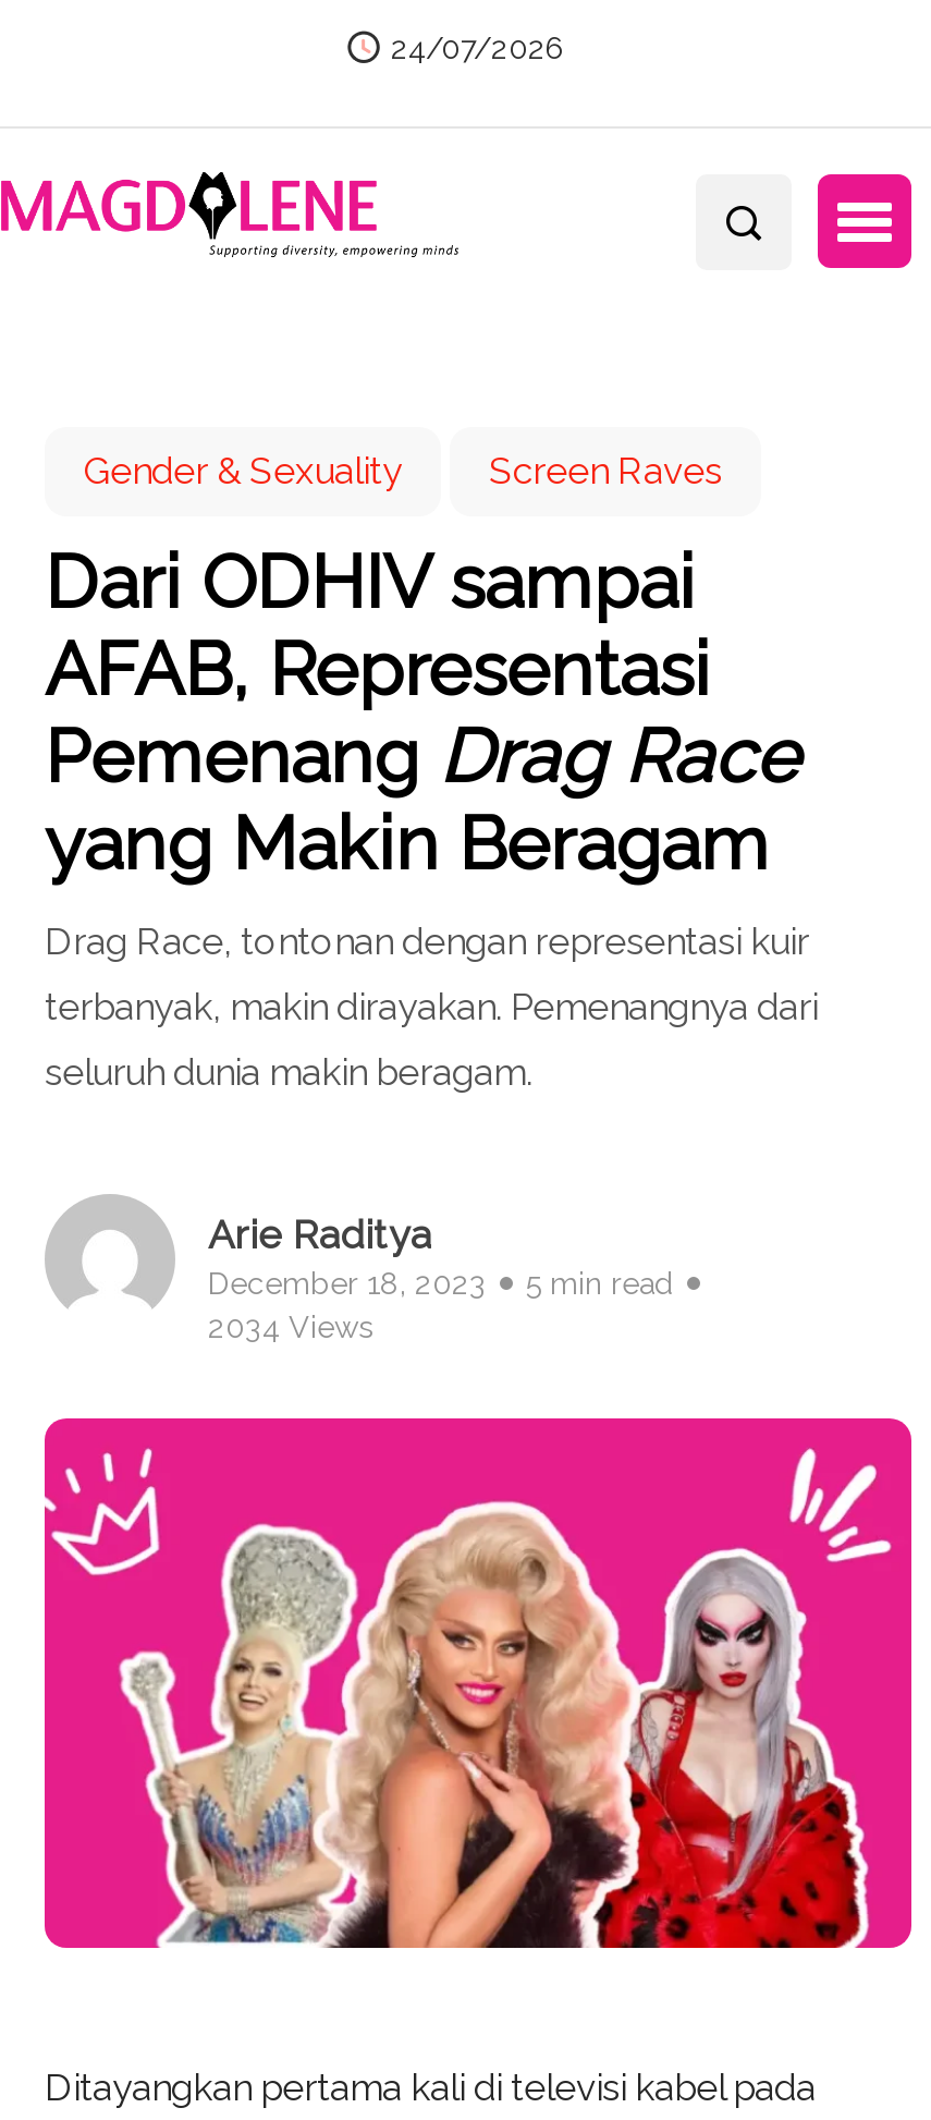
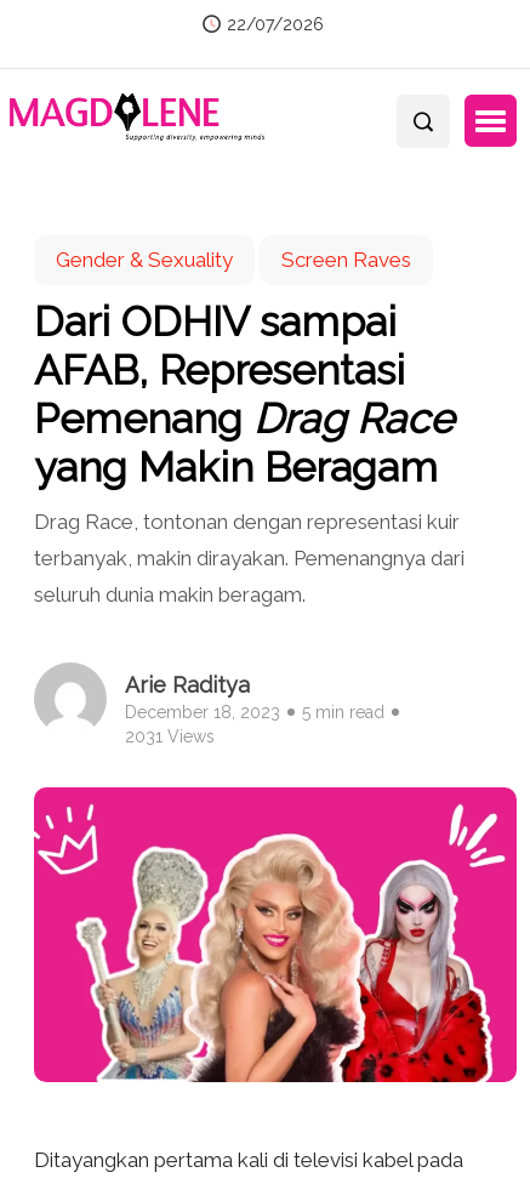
- 24/07/2026
+ 22/07/2026

- 2034 Views
+ 2031 Views
